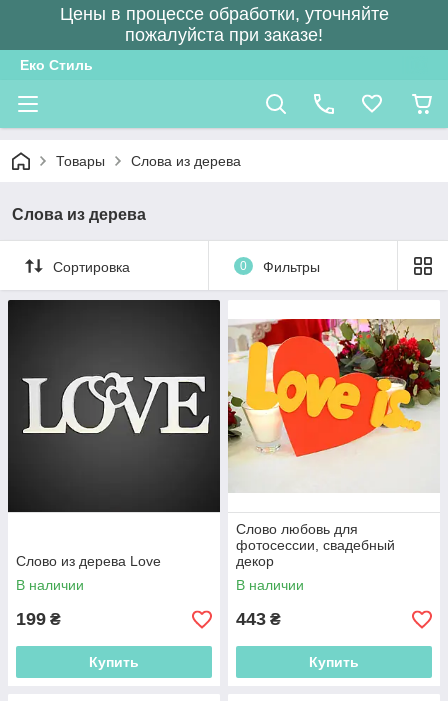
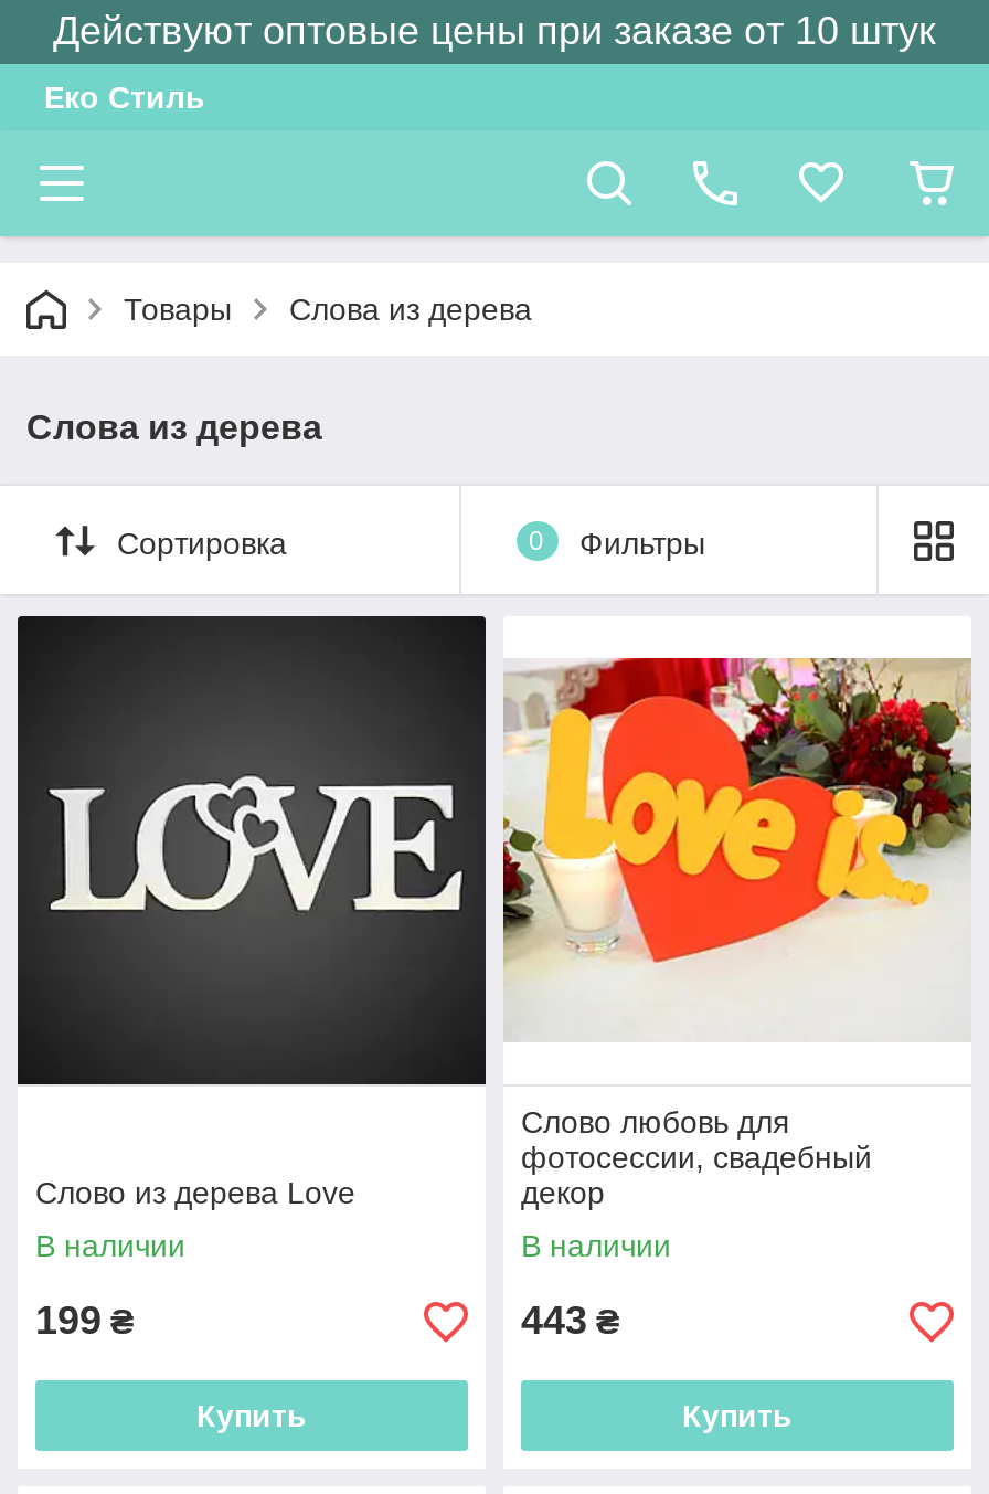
- Цены в процессе обработки, уточняйте
- пожалуйста при заказе!
+ Действуют оптовые цены при заказе от 10 штук
